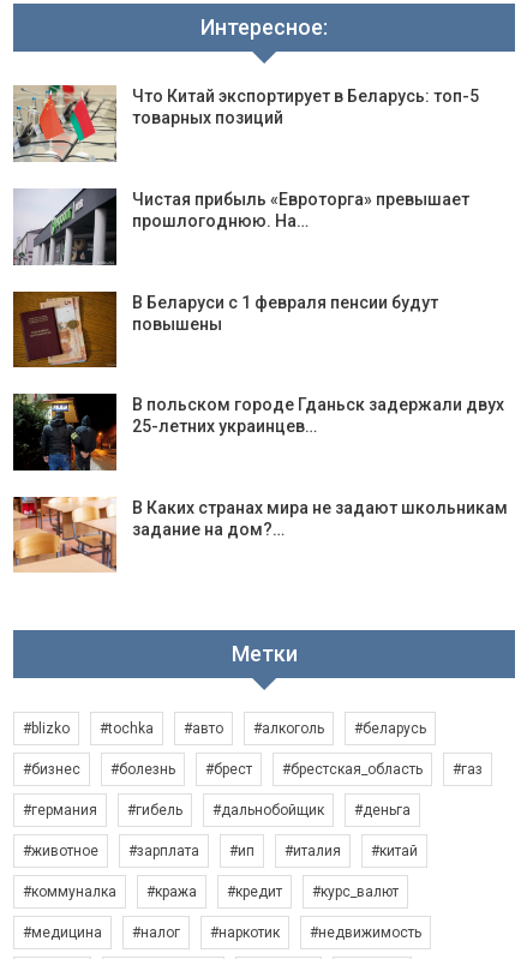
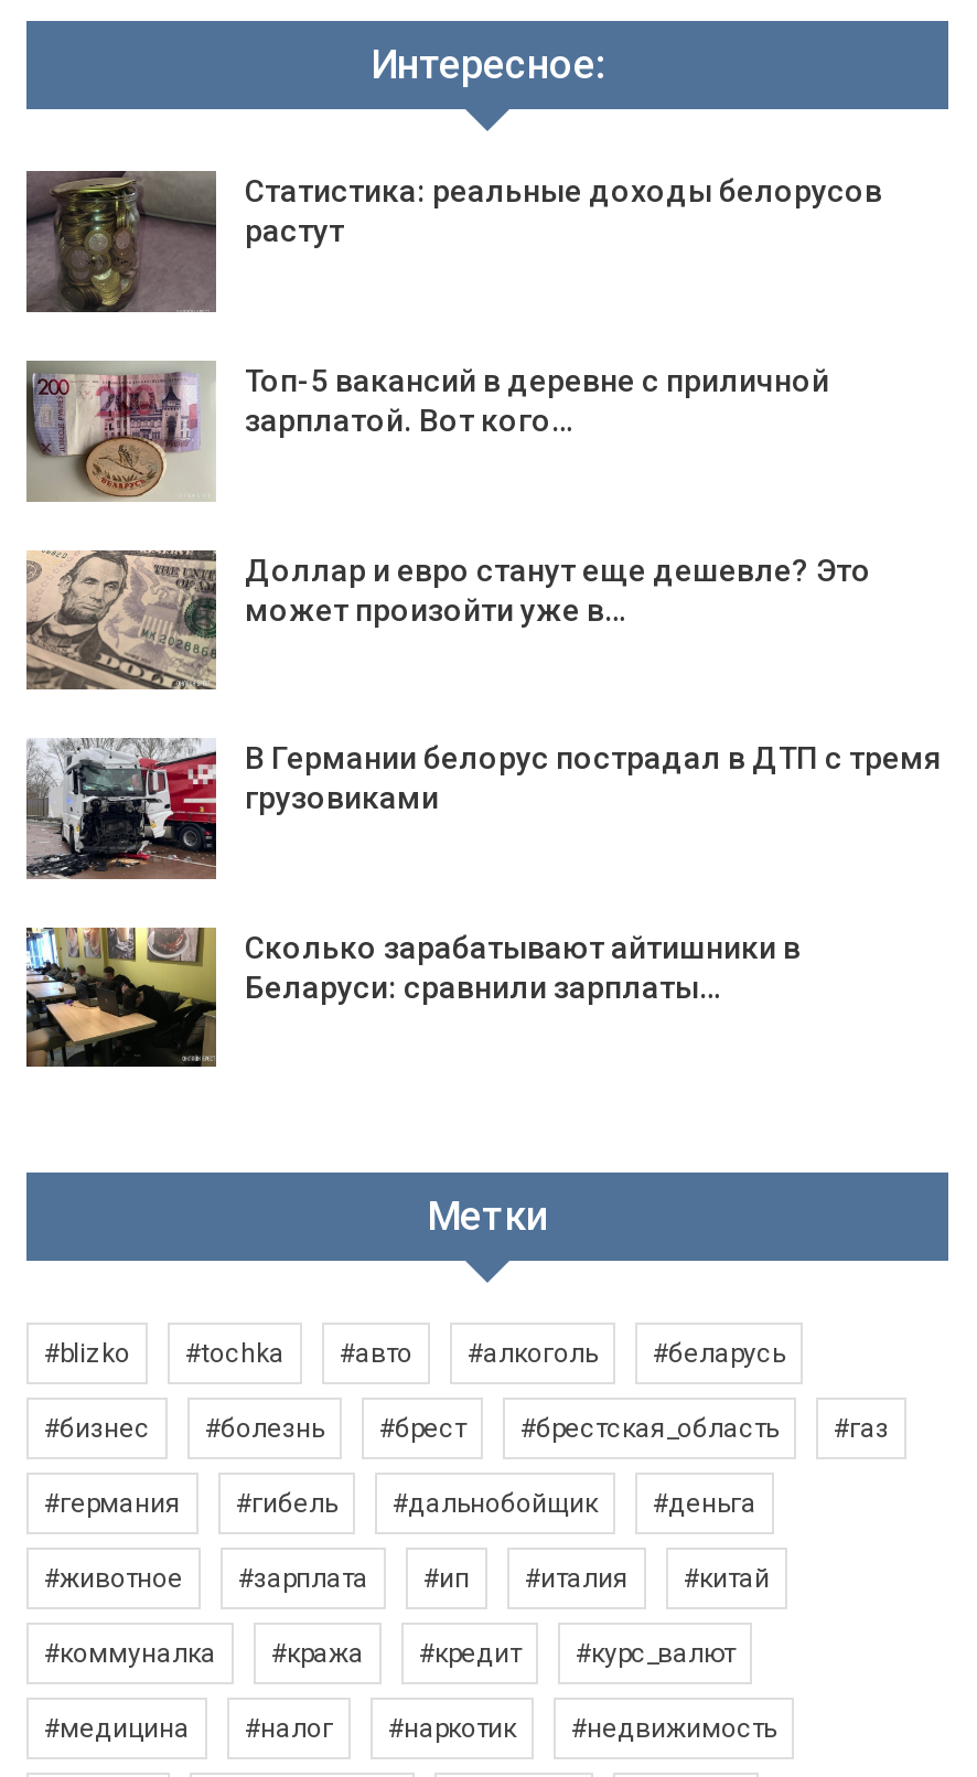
- [image]
- Что Китай экспортирует в Беларусь: топ-5
- товарных позиций
+ [image]
+ Статистика: реальные доходы белорусов
+ растут

- [image]
- Чистая прибыль «Евроторга» превышает
- прошлогоднюю. На…
+ [image]
+ Топ-5 вакансий в деревне с приличной
+ зарплатой. Вот кого…

- [image]
- В Беларуси с 1 февраля пенсии будут
- повышены
+ [image]
+ Доллар и евро станут еще дешевле? Это
+ может произойти уже в…

- [image]
- В польском городе Гданьск задержали двух
- 25-летних украинцев…
+ [image]
+ В Германии белорус пострадал в ДТП с тремя
+ грузовиками

- [image]
- В Каких странах мира не задают школьникам
- задание на дом?…
+ [image]
+ Сколько зарабатывают айтишники в
+ Беларуси: сравнили зарплаты…
